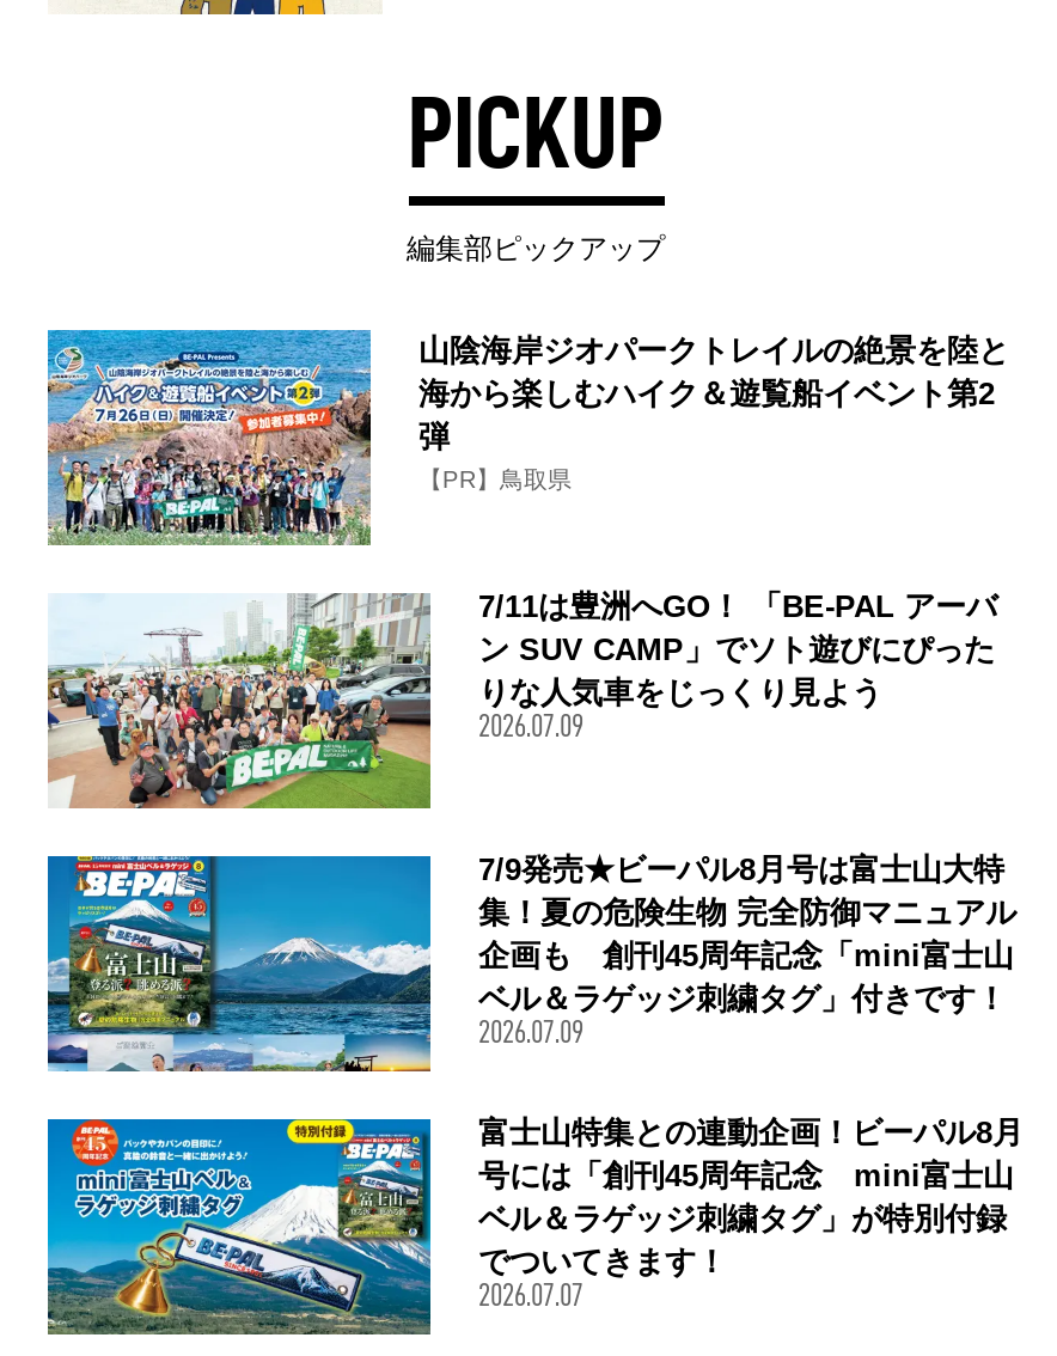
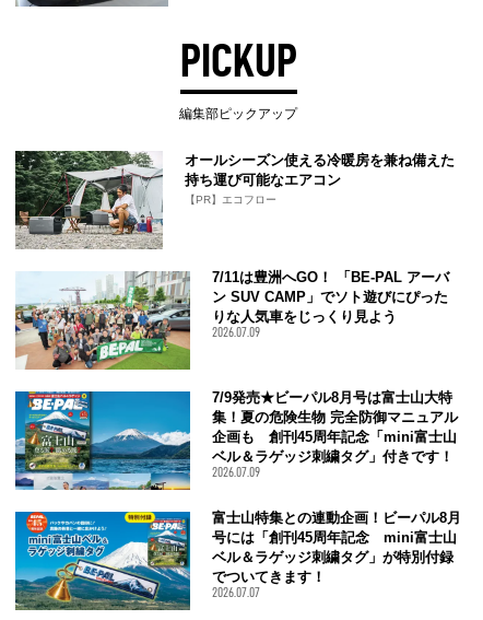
- [image]
- 山陰海岸ジオパークトレイルの絶景を陸と
- 海から楽しむハイク＆遊覧船イベント第2
- 弾
- 【PR】鳥取県
+ [image]
+ オールシーズン使える冷暖房を兼ね備えた
+ 持ち運び可能なエアコン
+ 【PR】エコフロー
